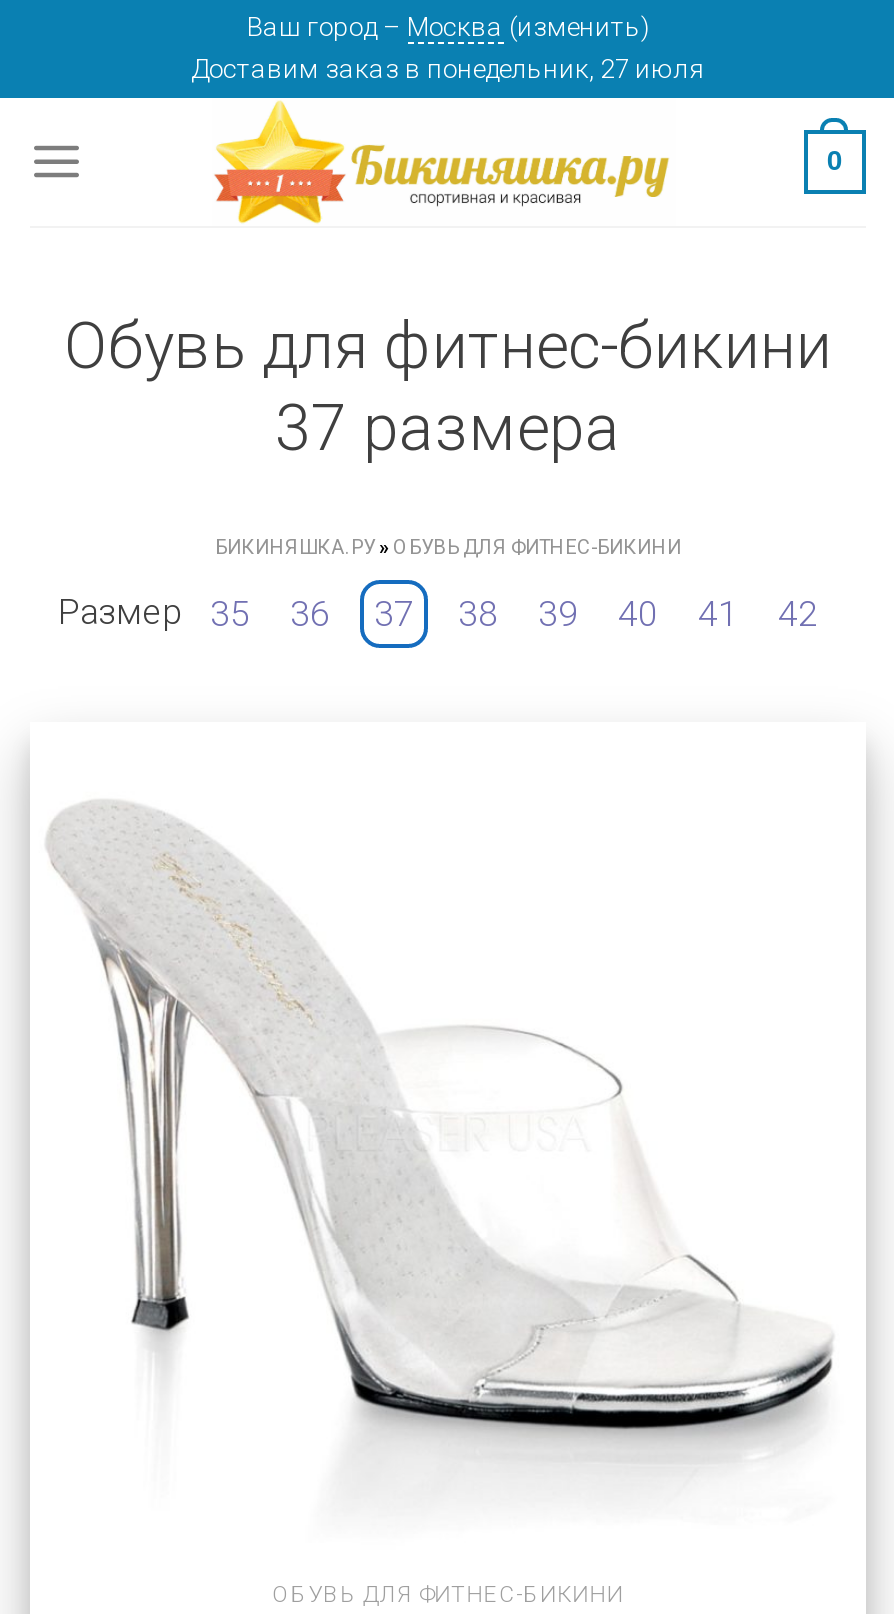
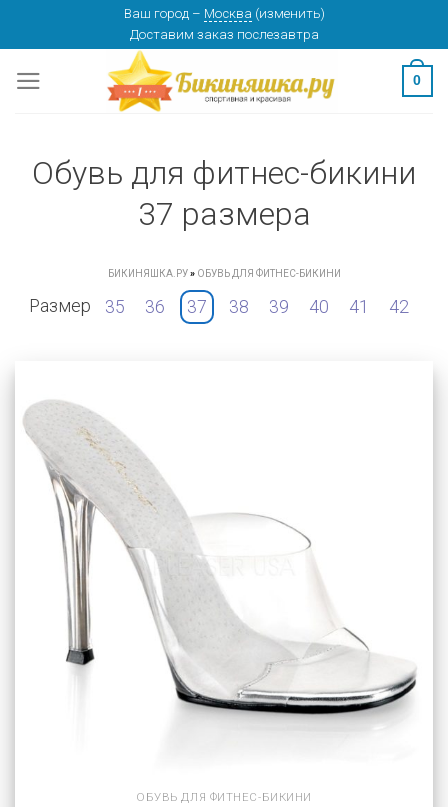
- Доставим заказ в понедельник, 27 июля
+ Доставим заказ послезавтра
